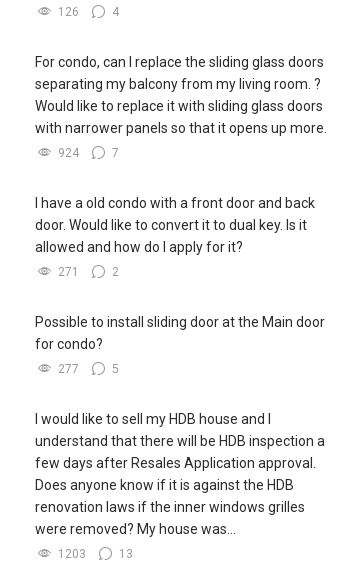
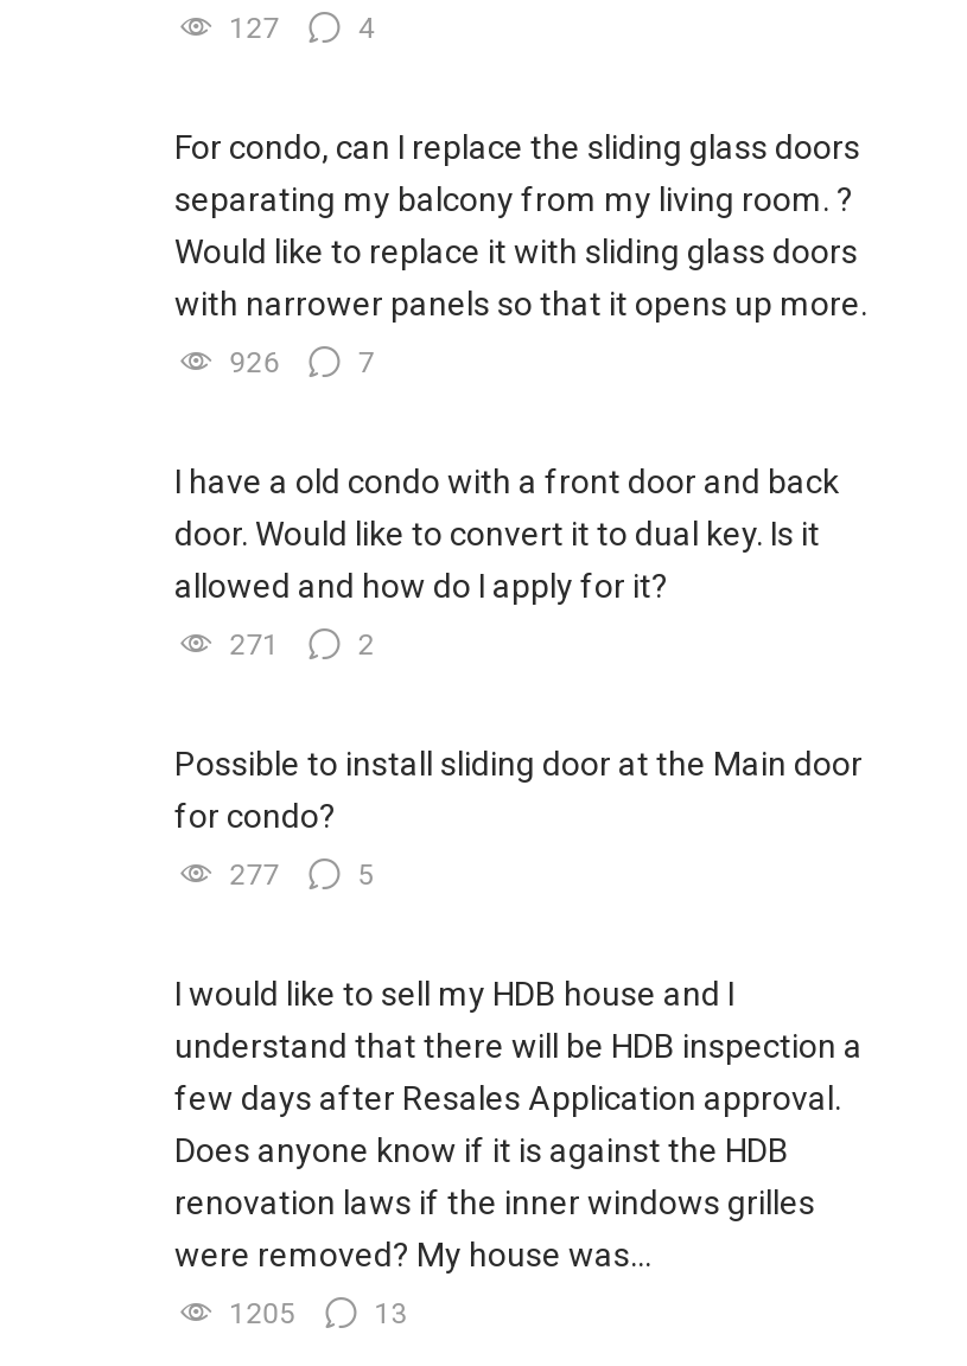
- 126
+ 127

- 924
+ 926

- 1203
+ 1205
